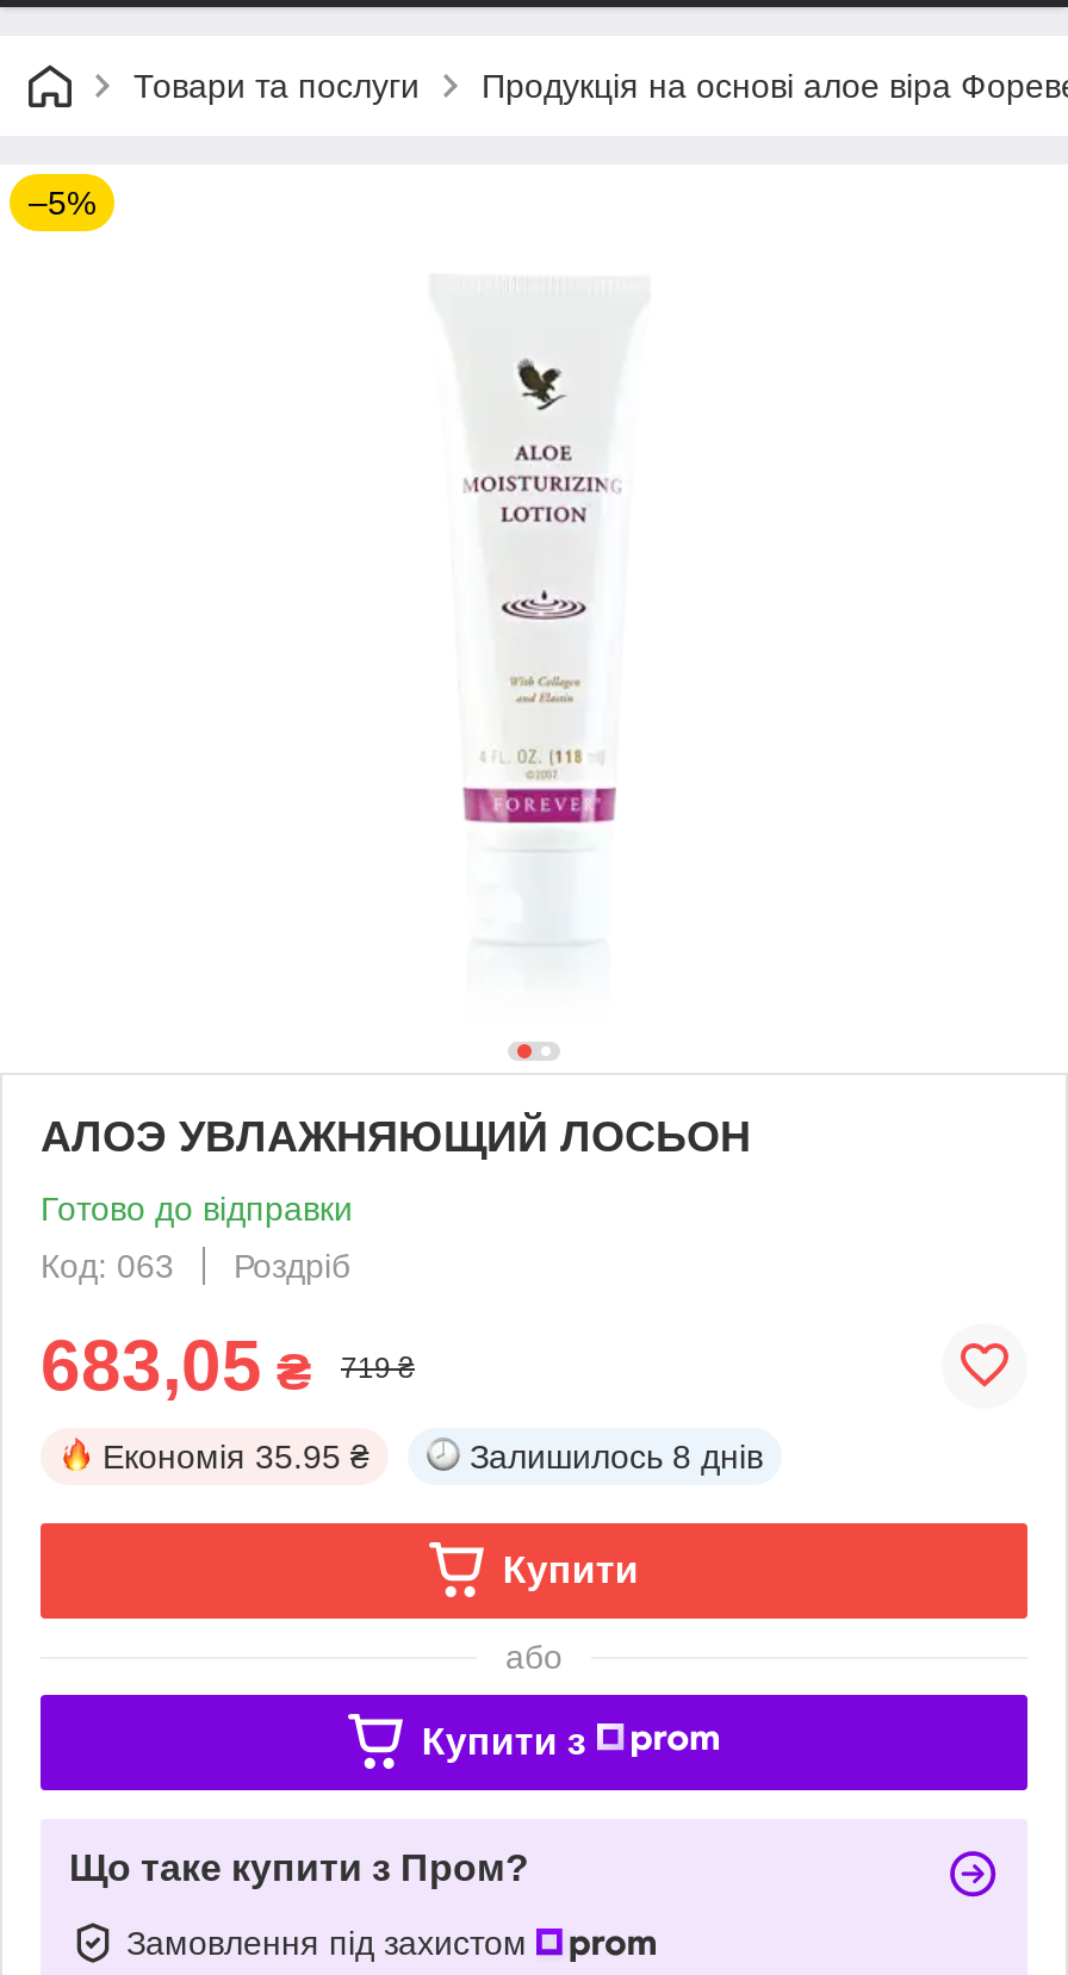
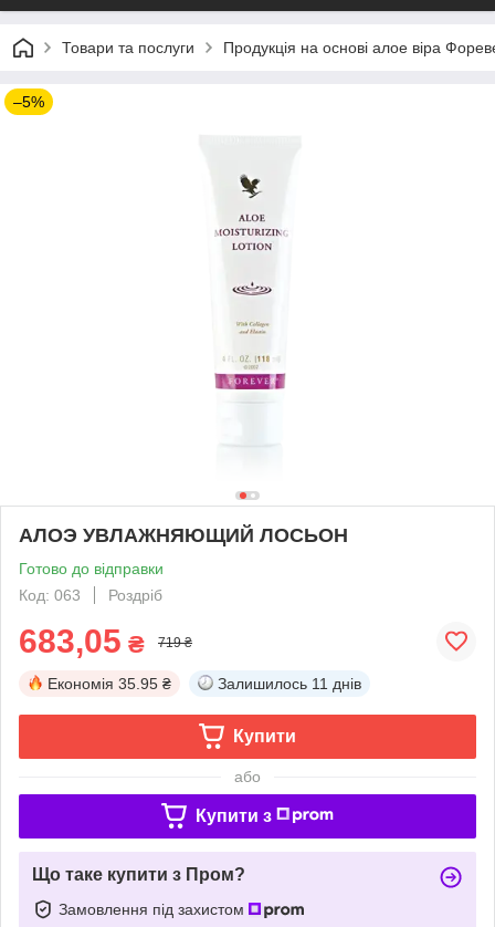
- Залишилось 8 днів
+ Залишилось 11 днів
